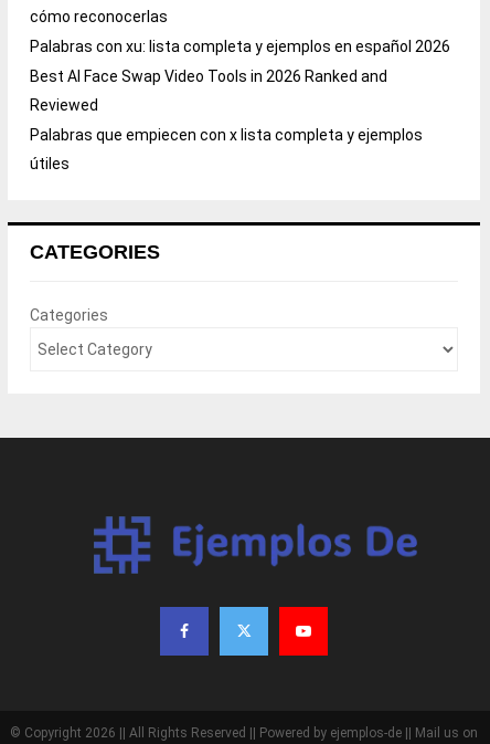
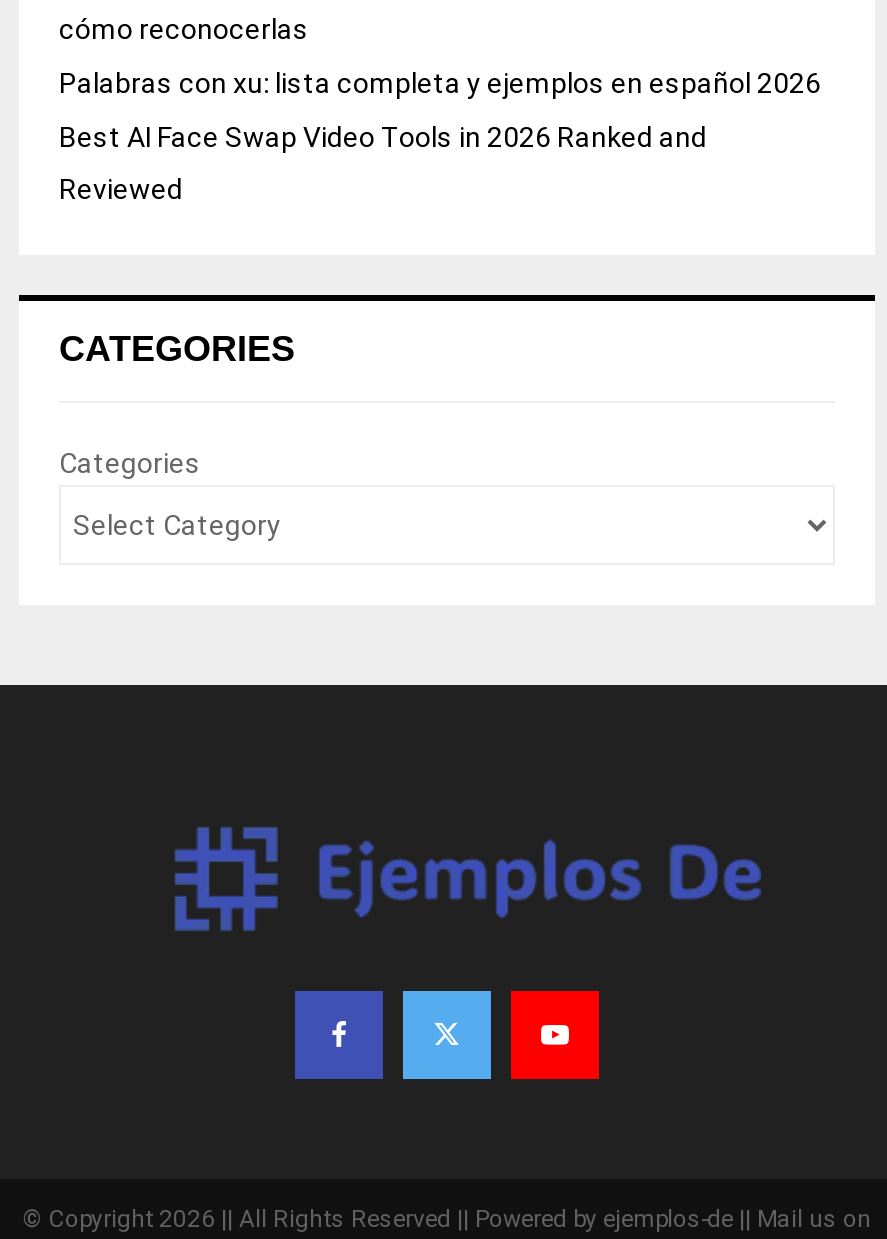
- Palabras que empiecen con x lista completa y ejemplos
- útiles
